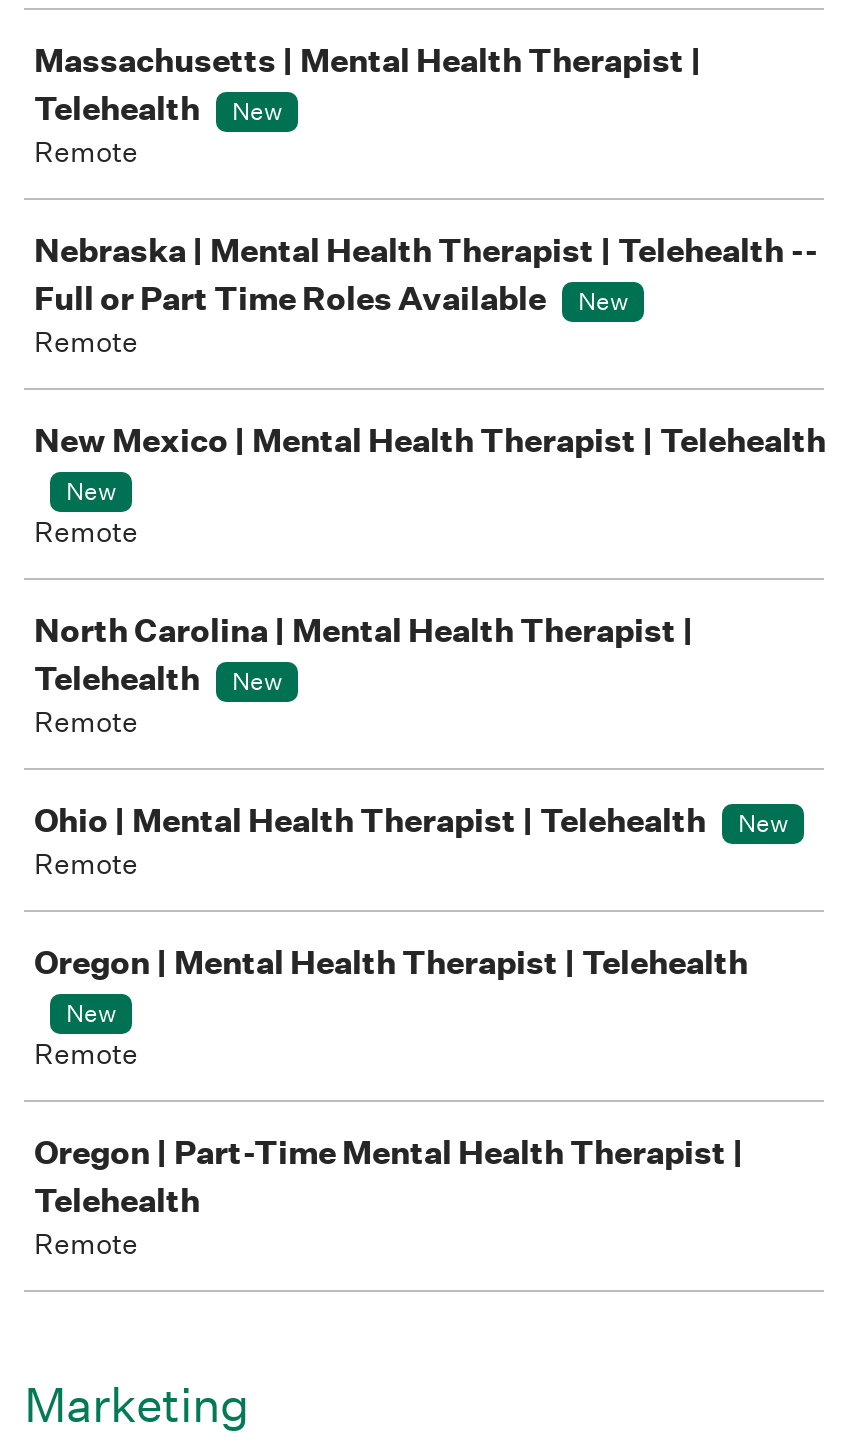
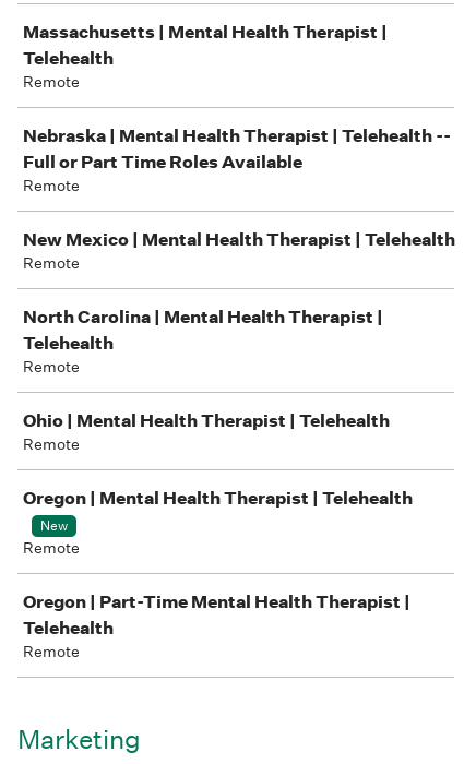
- New

- New

- New

- New

- New
